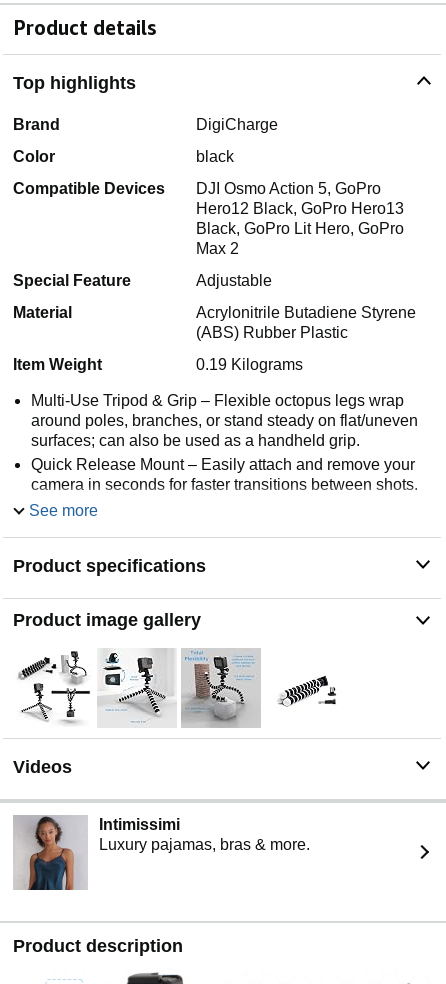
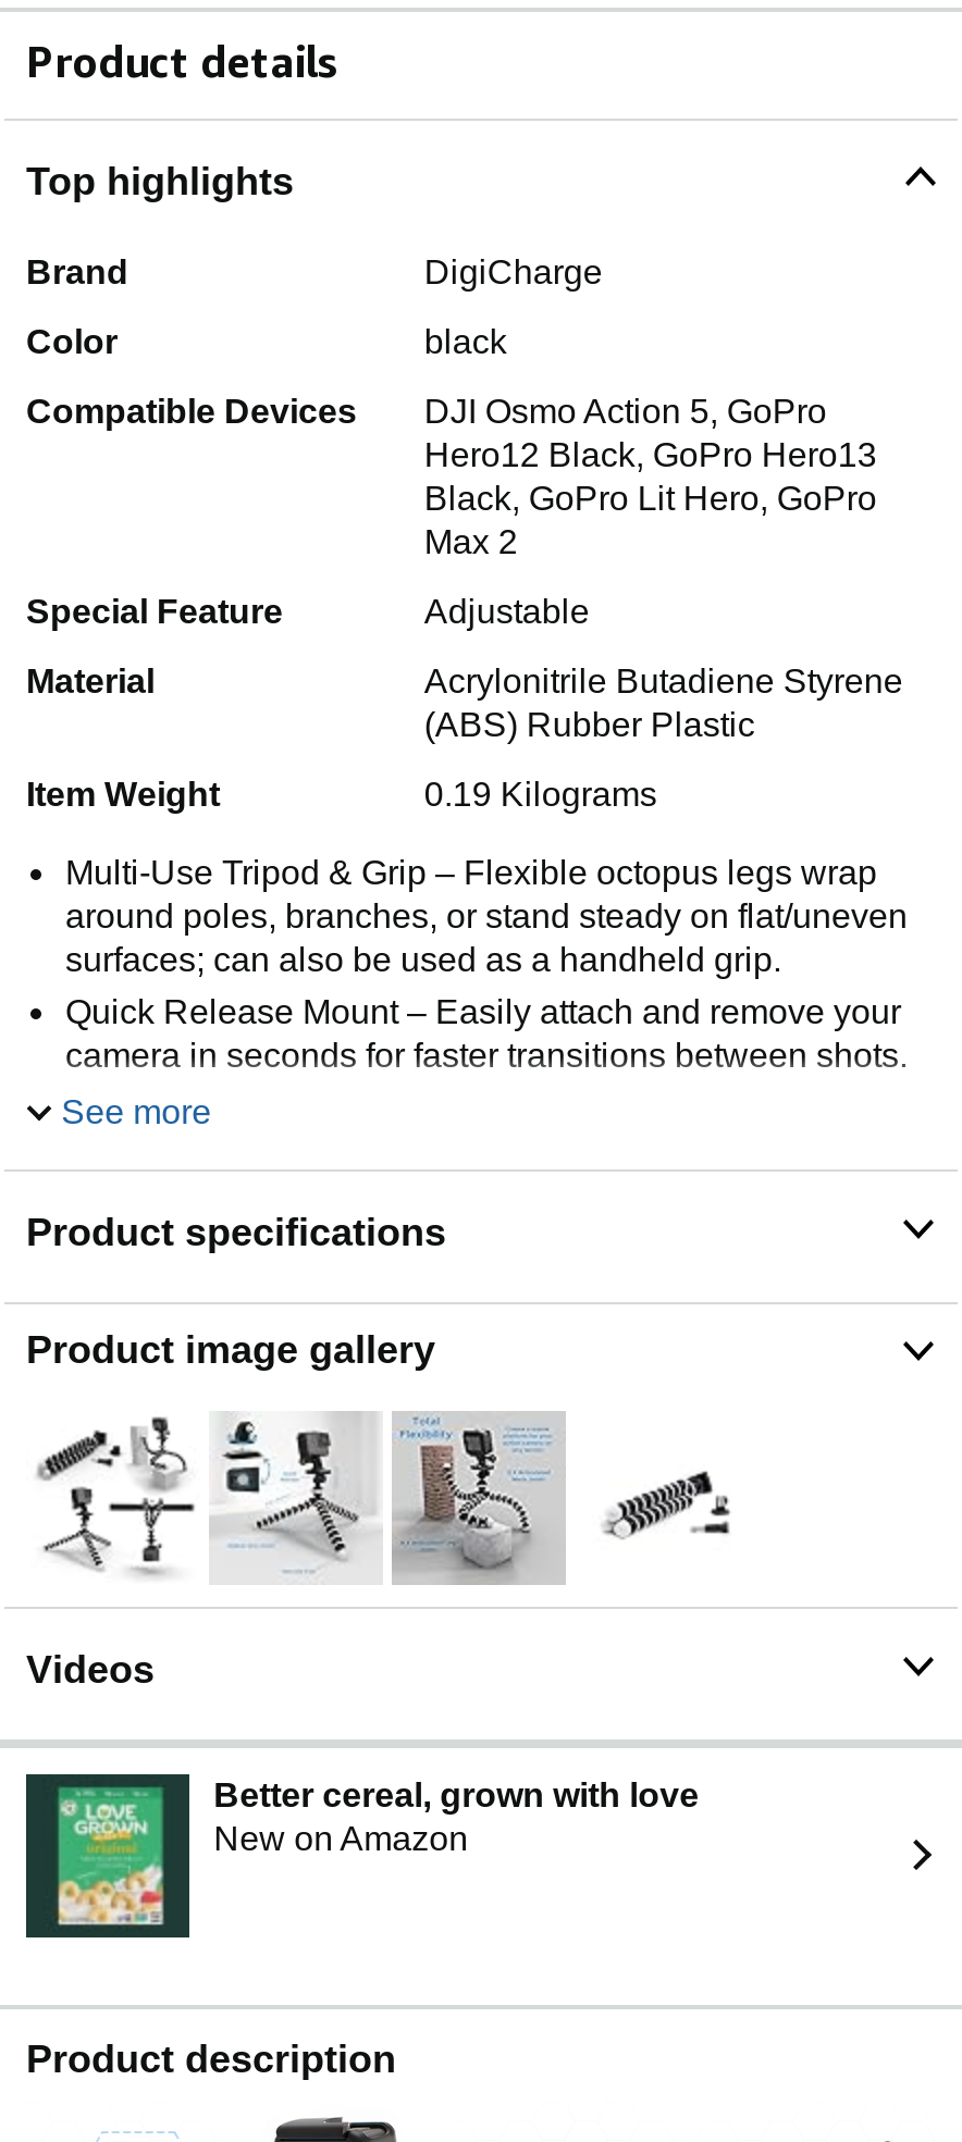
- [image]
- Intimissimi
- Luxury pajamas, bras & more.
+ [image]
+ Better cereal, grown with love
+ New on Amazon
